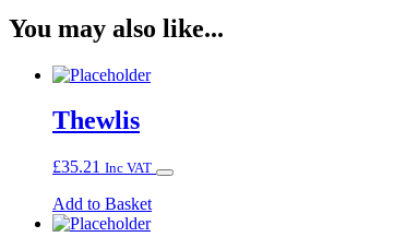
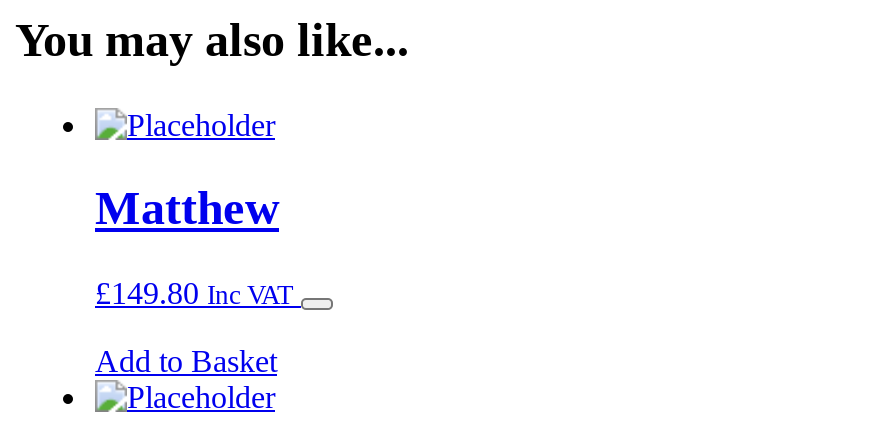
- Thewlis
+ Matthew

- £35.21 Inc VAT
+ £149.80 Inc VAT
